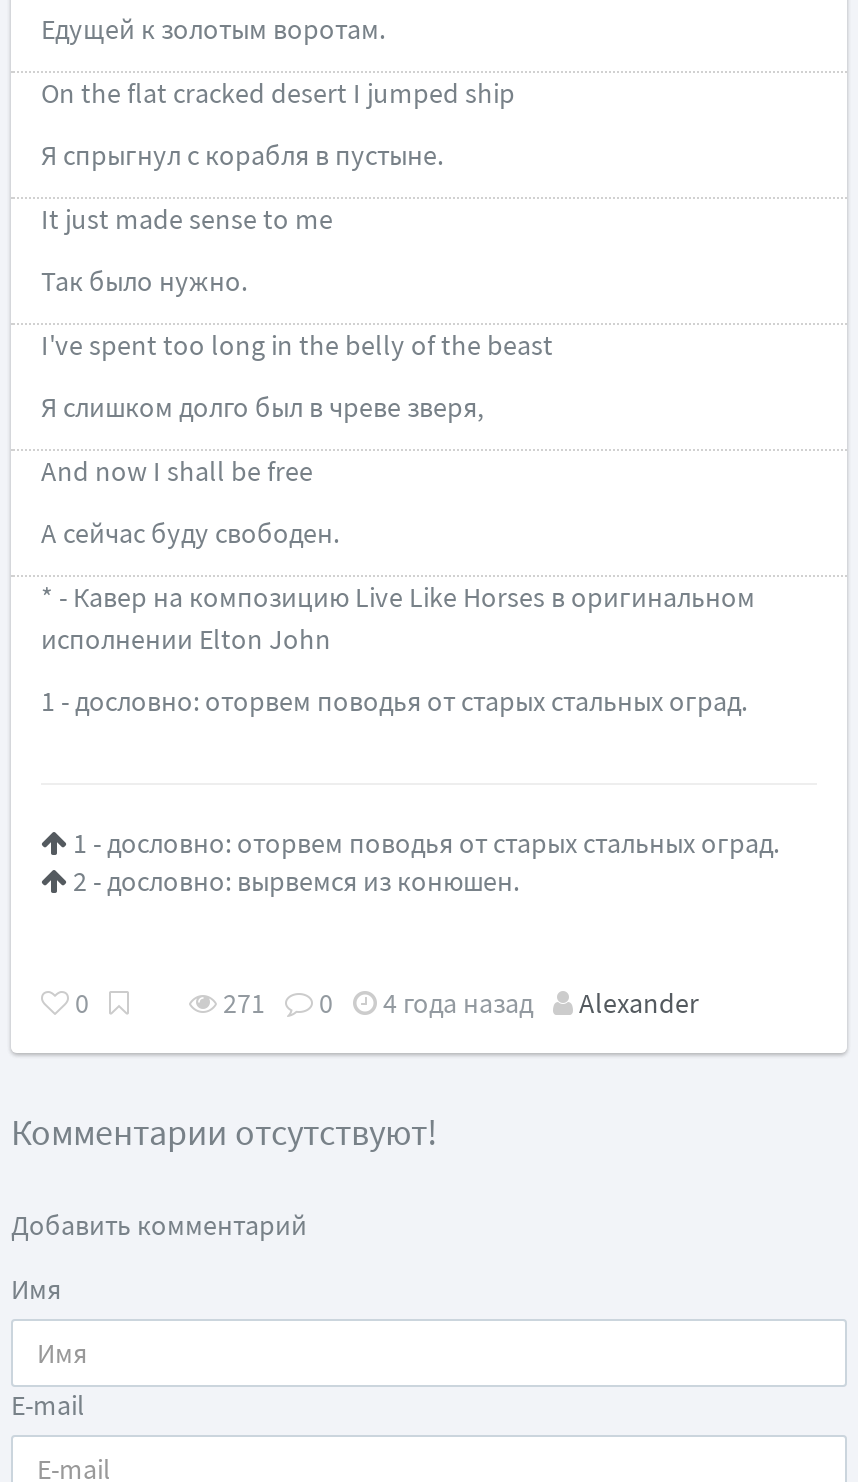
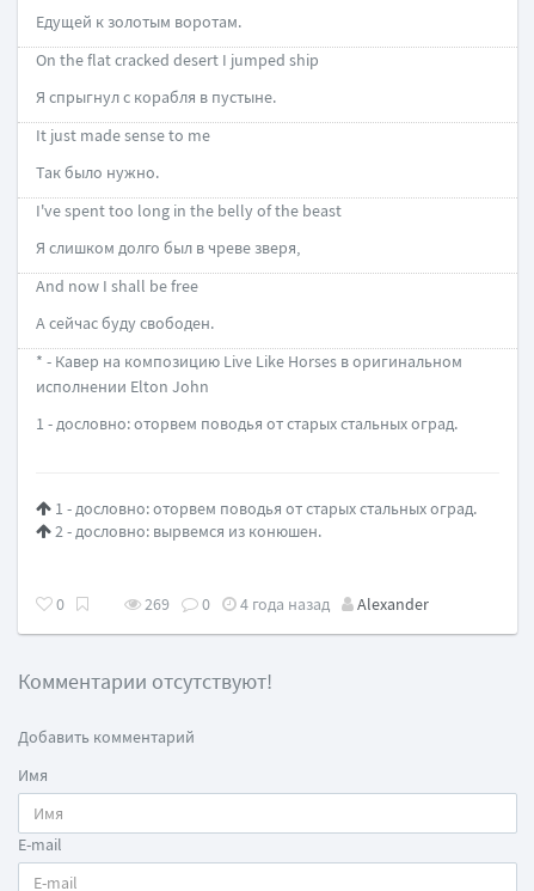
- 271 0 4 года назад Alexander
+ 269 0 4 года назад Alexander
